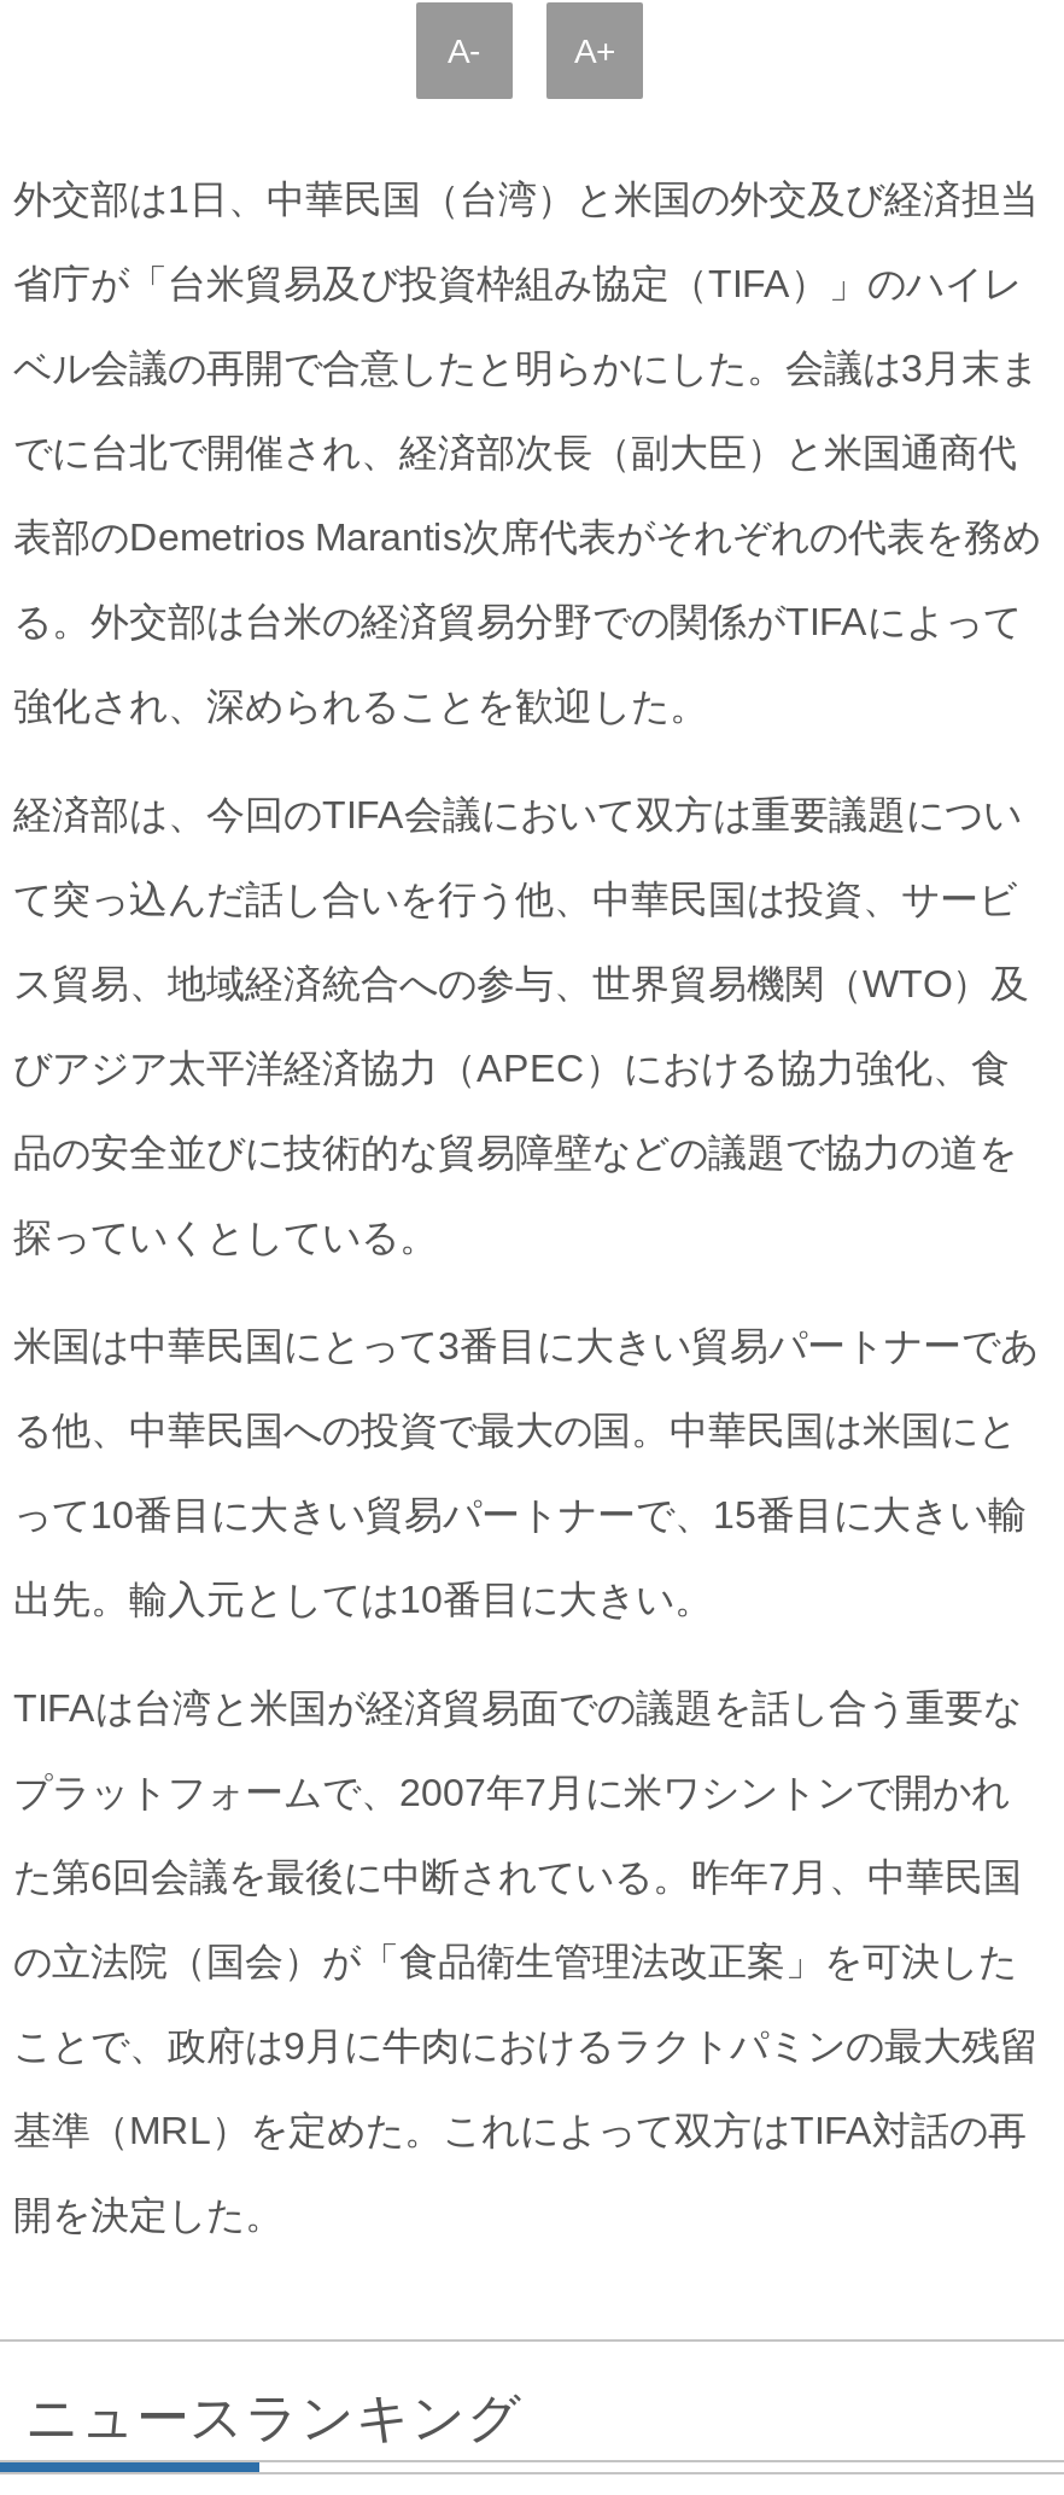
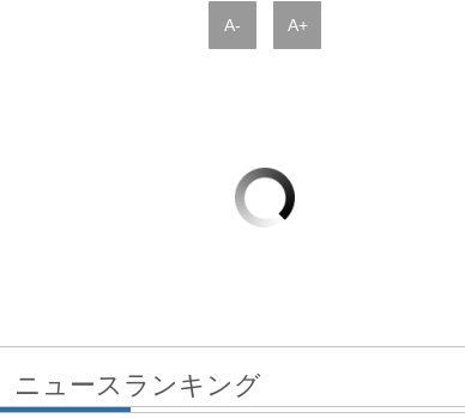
- 外交部は1日、中華民国（台湾）と米国の外交及び経済担当
- 省庁が「台米貿易及び投資枠組み協定（TIFA）」のハイレ
- ベル会議の再開で合意したと明らかにした。会議は3月末ま
- でに台北で開催され、経済部次長（副大臣）と米国通商代
- 表部のDemetrios Marantis次席代表がそれぞれの代表を務め
- る。外交部は台米の経済貿易分野での関係がTIFAによって
- 強化され、深められることを歓迎した。
- 経済部は、今回のTIFA会議において双方は重要議題につい
- て突っ込んだ話し合いを行う他、中華民国は投資、サービ
- ス貿易、地域経済統合への参与、世界貿易機関（WTO）及
- びアジア太平洋経済協力（APEC）における協力強化、食
- 品の安全並びに技術的な貿易障壁などの議題で協力の道を
- 探っていくとしている。
- 米国は中華民国にとって3番目に大きい貿易パートナーであ
- る他、中華民国への投資で最大の国。中華民国は米国にと
- って10番目に大きい貿易パートナーで、15番目に大きい輸
- 出先。輸入元としては10番目に大きい。
- TIFAは台湾と米国が経済貿易面での議題を話し合う重要な
- プラットフォームで、2007年7月に米ワシントンで開かれ
- た第6回会議を最後に中断されている。昨年7月、中華民国
- の立法院（国会）が「食品衛生管理法改正案」を可決した
- ことで、政府は9月に牛肉におけるラクトパミンの最大残留
- 基準（MRL）を定めた。これによって双方はTIFA対話の再
- 開を決定した。
